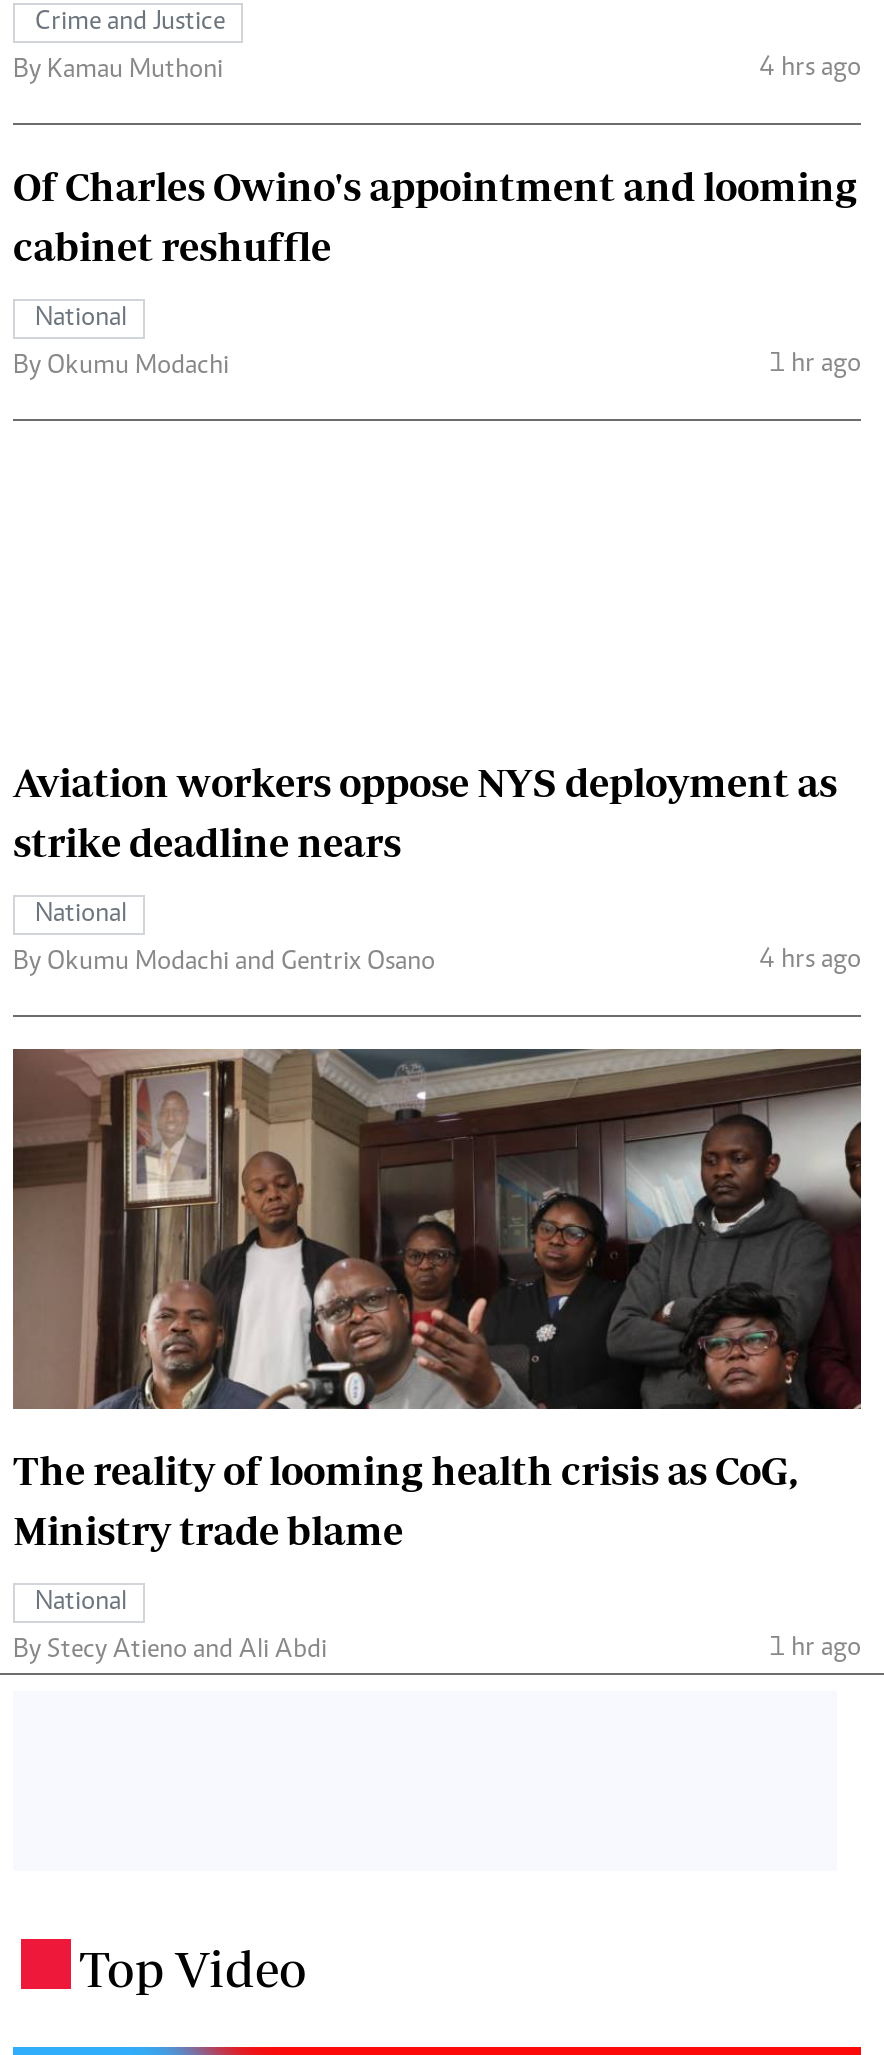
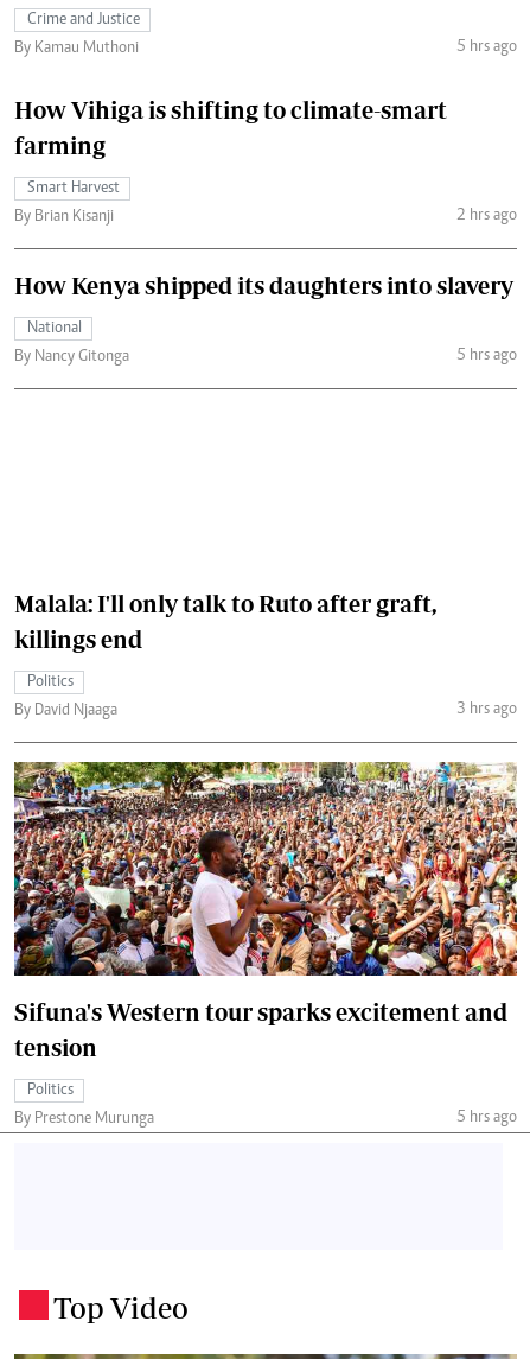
- 4 hrs ago
- Of Charles Owino's appointment and looming
- cabinet reshuffle
+ 5 hrs ago
+ How Vihiga is shifting to climate-smart
+ farming
+ Smart Harvest
+ By Brian Kisanji
+ 2 hrs ago
+ How Kenya shipped its daughters into slavery

- By Okumu Modachi
- 1 hr ago
+ By Nancy Gitonga
+ 5 hrs ago

- Aviation workers oppose NYS deployment as
- strike deadline nears
+ Malala: I'll only talk to Ruto after graft,
+ killings end

- National
+ Politics

- By Okumu Modachi and Gentrix Osano
- 4 hrs ago
+ By David Njaaga
+ 3 hrs ago

- [image]
- The reality of looming health crisis as CoG,
- Ministry trade blame
+ [image]
+ Sifuna's Western tour sparks excitement and
+ tension

- National
+ Politics

- By Stecy Atieno and Ali Abdi
- 1 hr ago
+ By Prestone Murunga
+ 5 hrs ago
